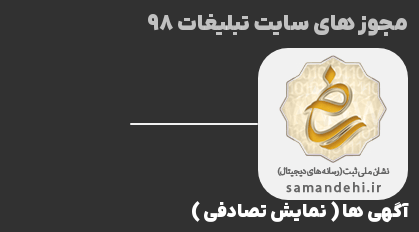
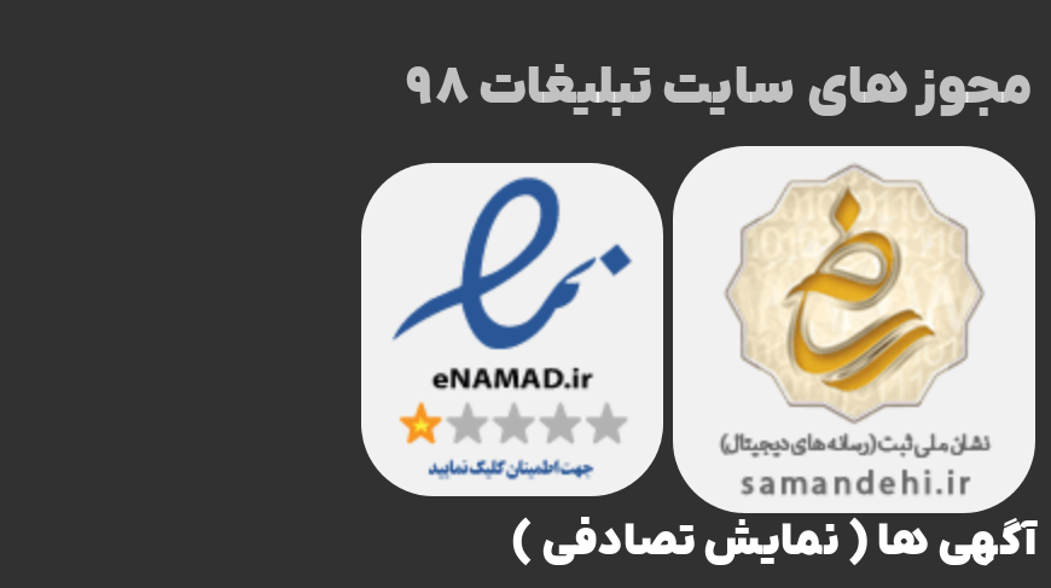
+ [image]
